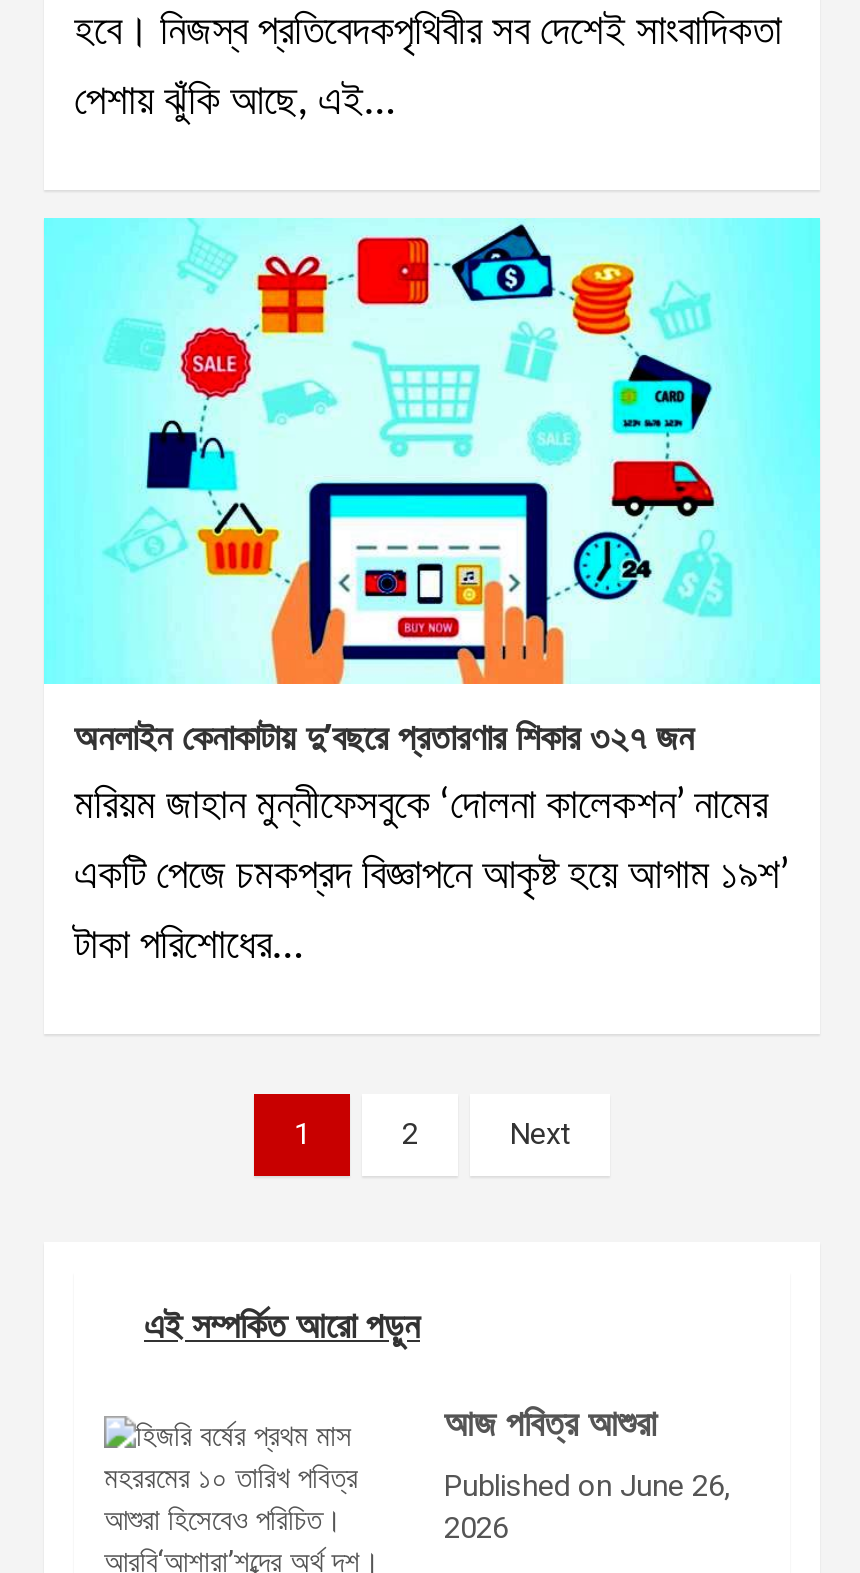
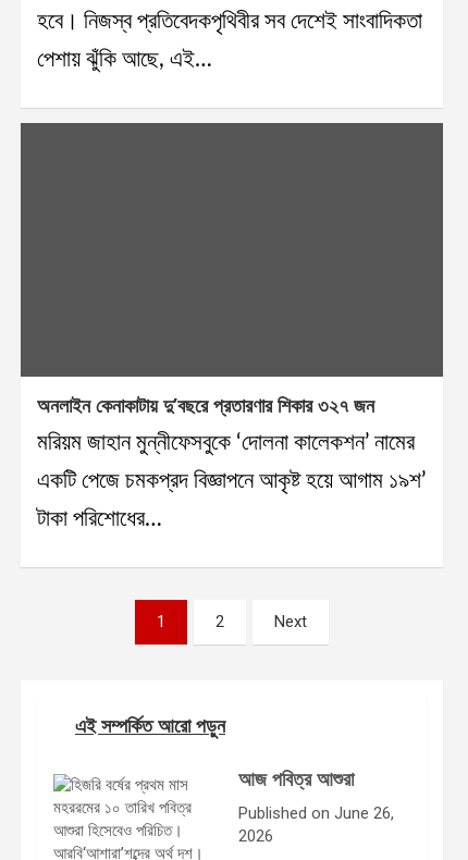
- [image]
